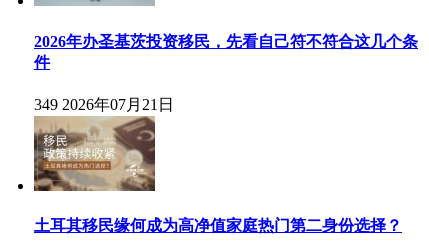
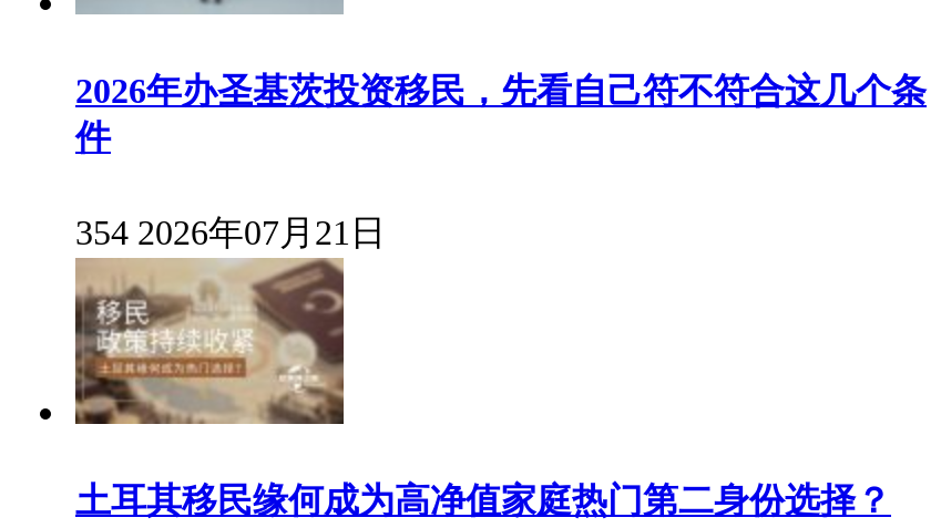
- 349 2026年07月21日
+ 354 2026年07月21日
